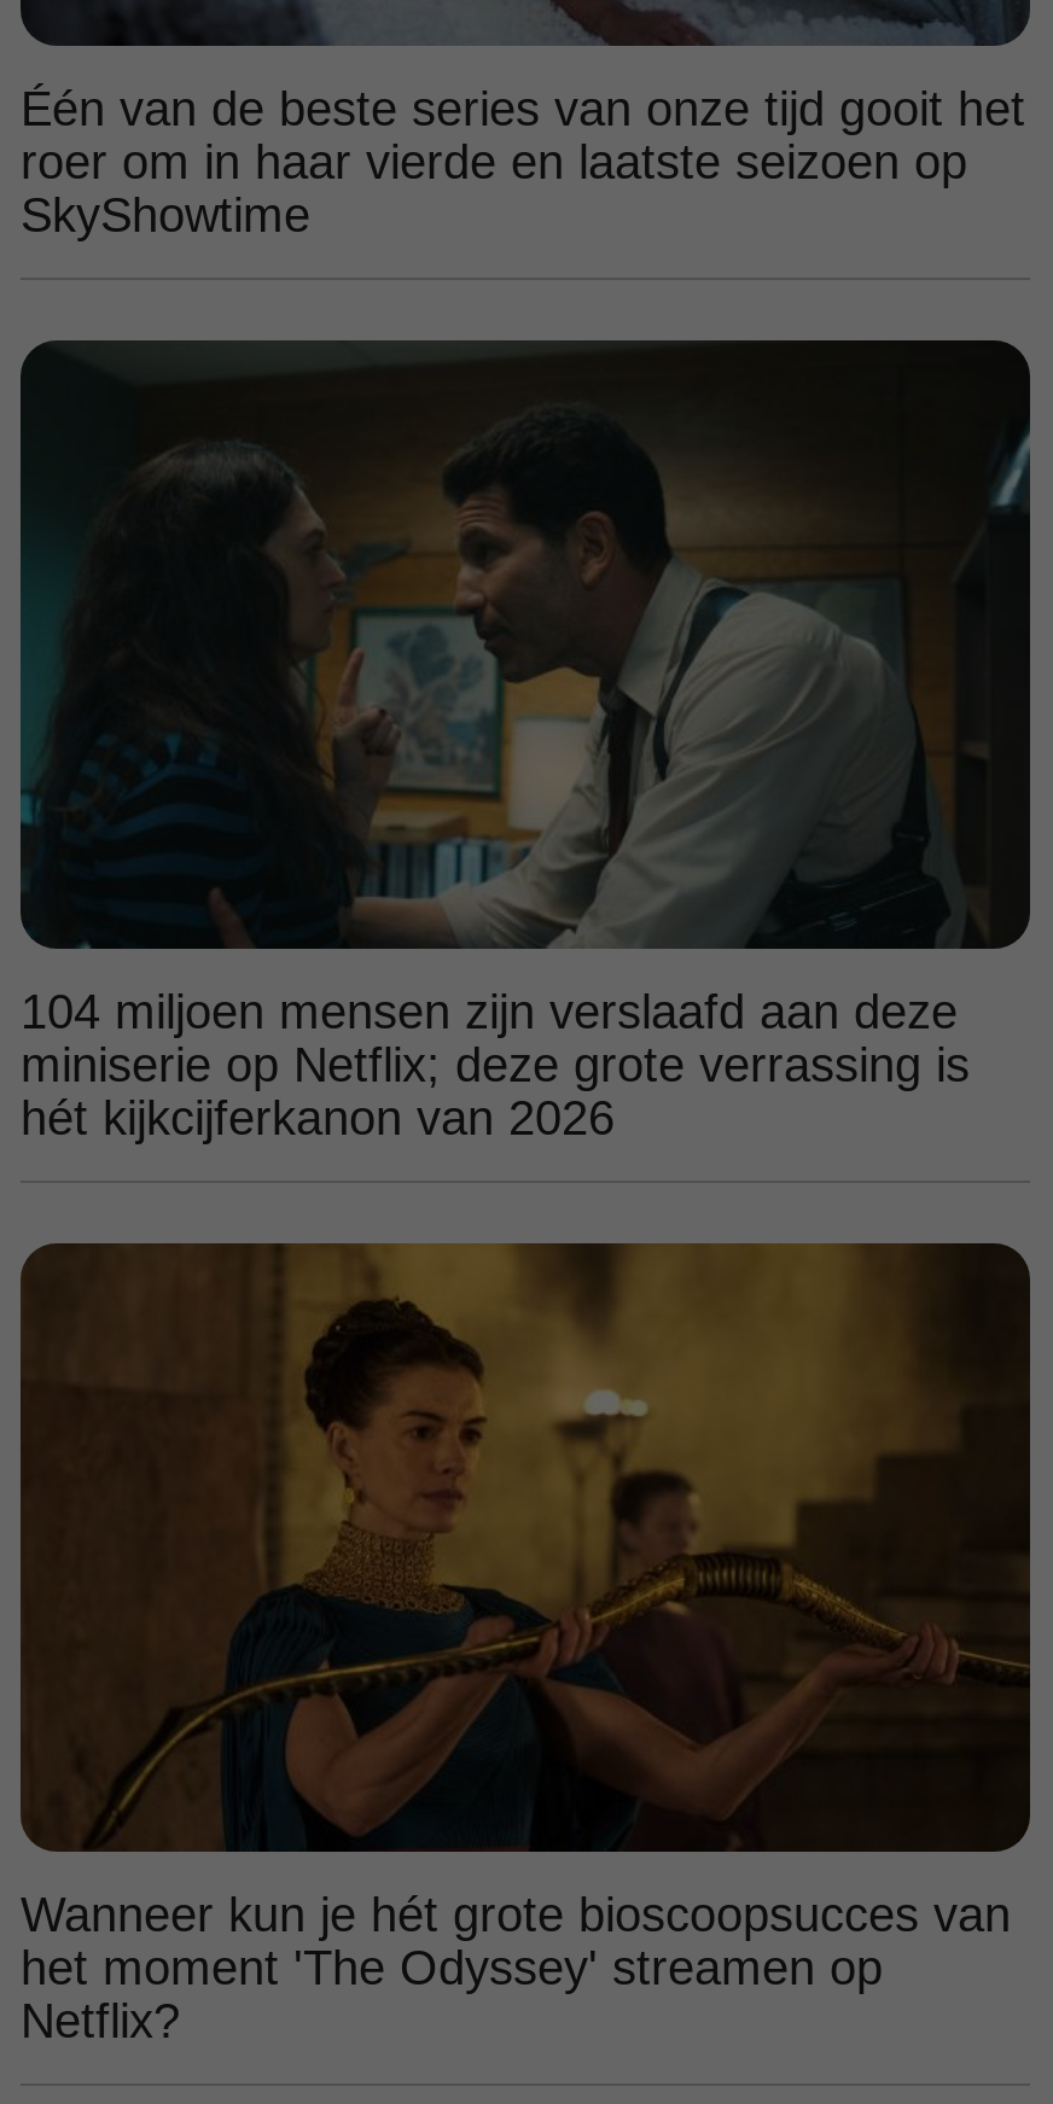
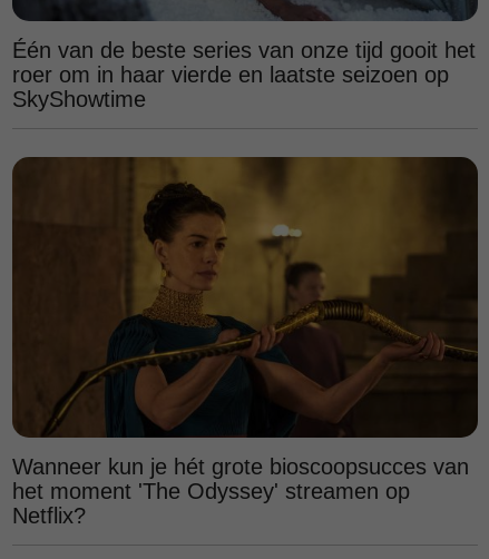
- [image]
- 104 miljoen mensen zijn verslaafd aan deze
- miniserie op Netflix; deze grote verrassing is
- hét kijkcijferkanon van 2026
